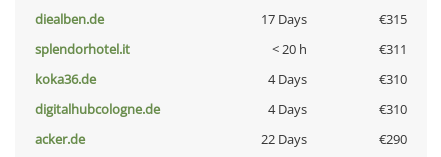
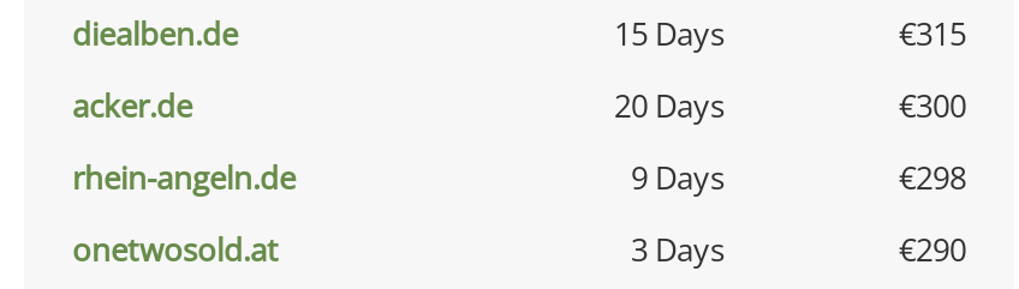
- 17 Days
+ 15 Days

- splendorhotel.it
- < 20 h
- €311
- koka36.de
- 4 Days
- €310
- digitalhubcologne.de
- 4 Days
- €310

moved up: acker.de

- 22 Days
+ 20 Days
+ €300
+ rhein-angeln.de
+ 9 Days
+ €298
+ onetwosold.at
+ 3 Days
